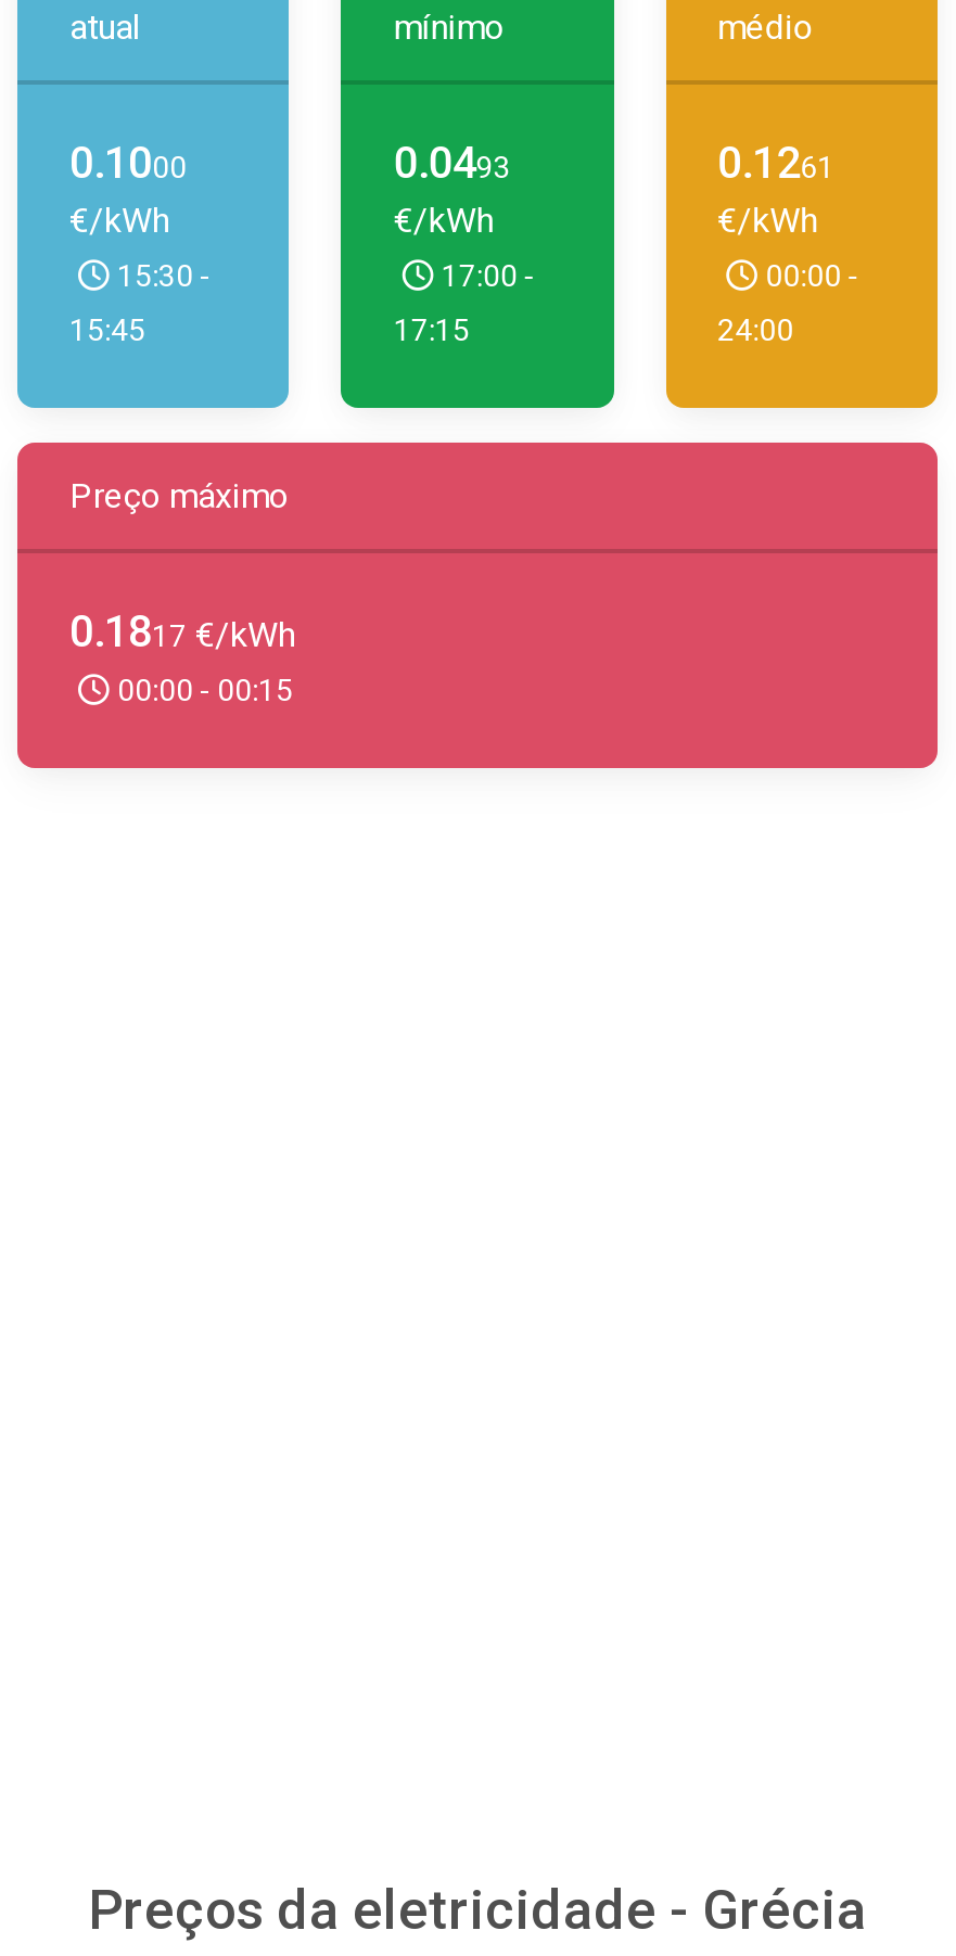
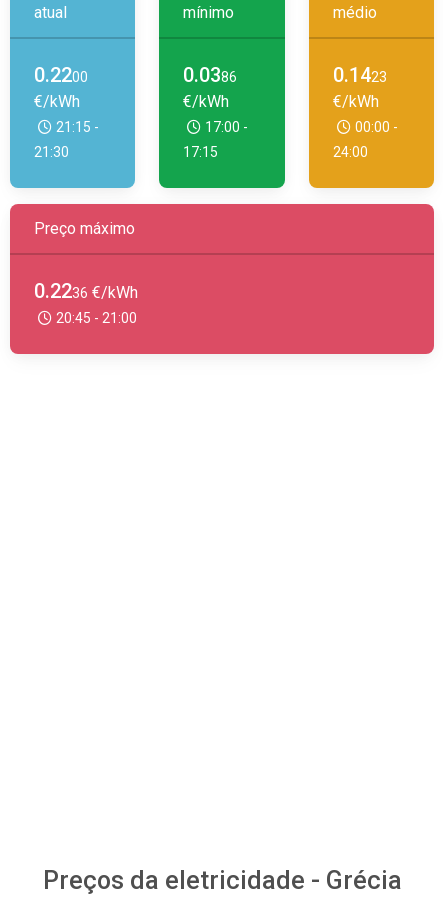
- 0.1000
+ 0.2200

- 0.0493
+ 0.0386

- 0.1261
+ 0.1423

- 15:30 -
+ 21:15 -

- 15:45
+ 21:30

- 0.1817 €/kWh
+ 0.2236 €/kWh

- 00:00 - 00:15
+ 20:45 - 21:00
